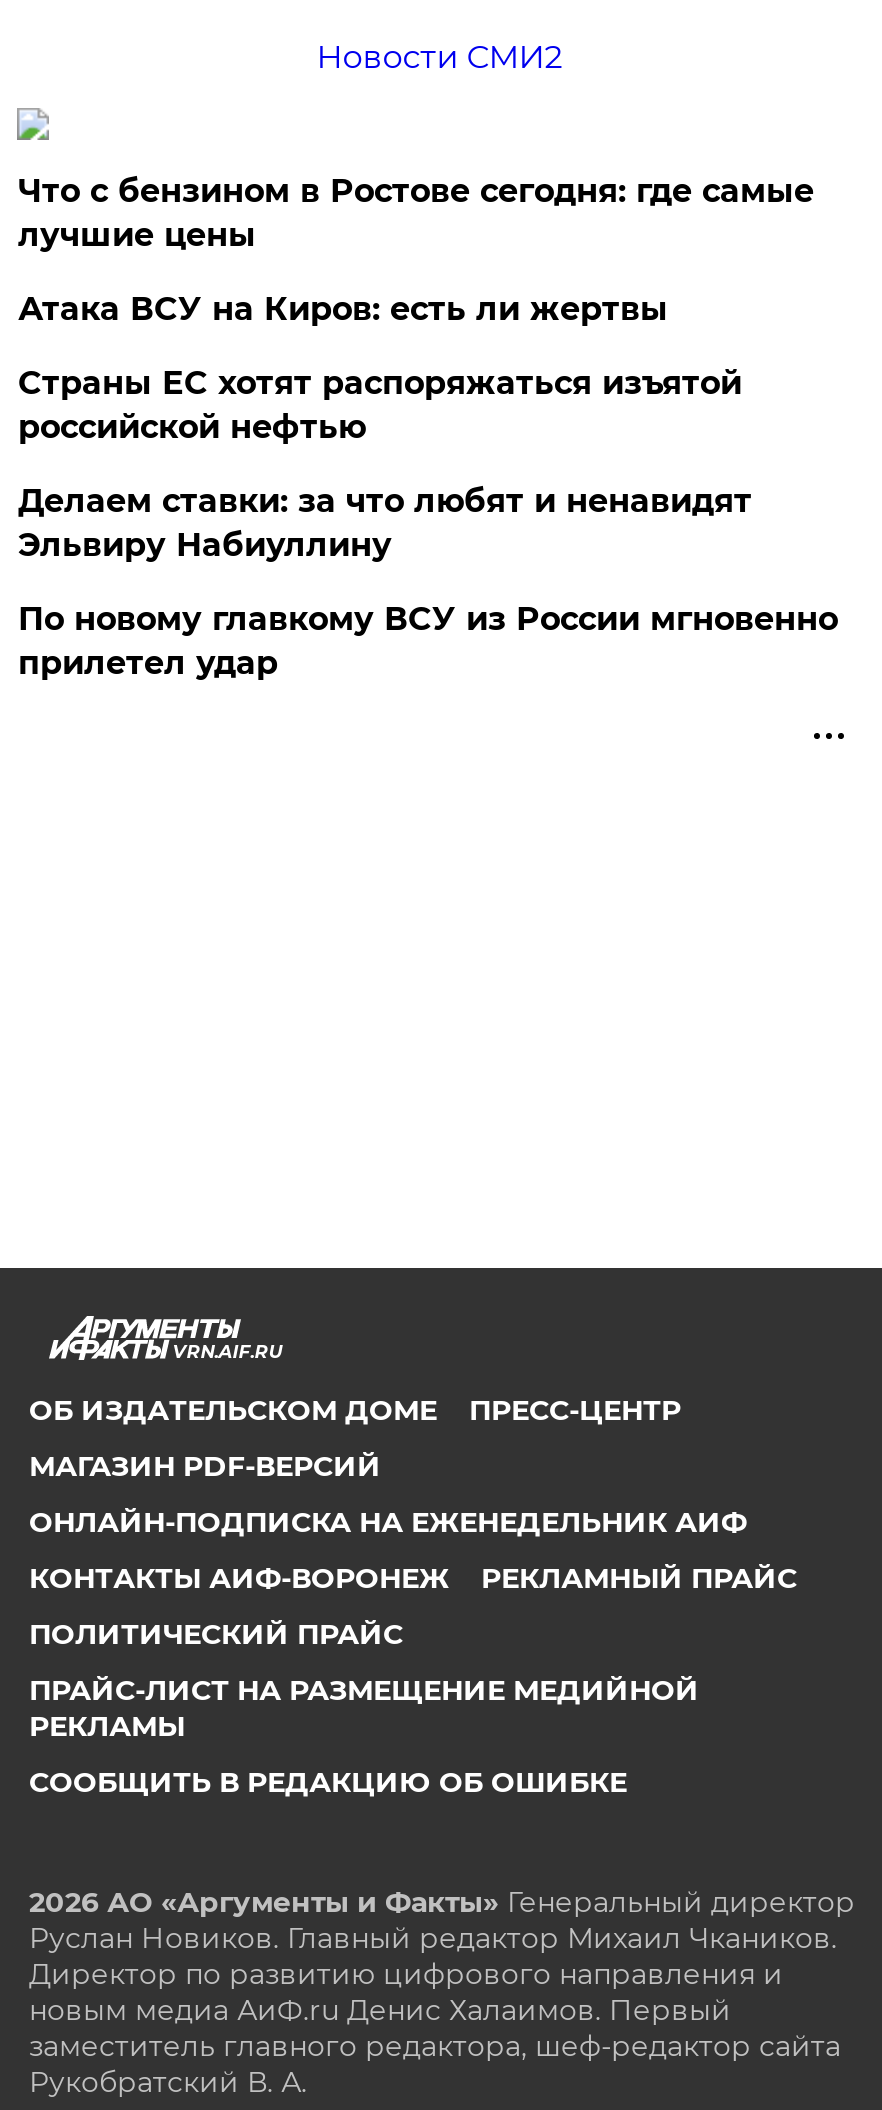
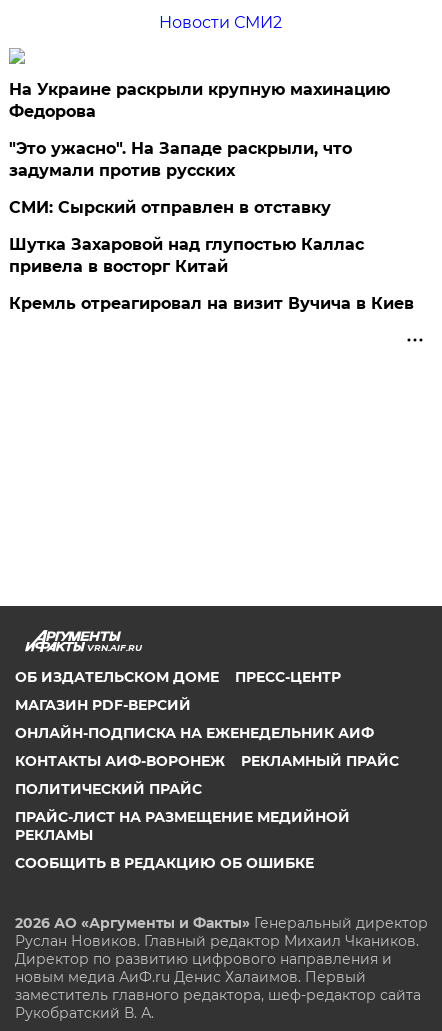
- Что с бензином в Ростове сегодня: где самые
- лучшие цены
+ На Украине раскрыли крупную махинацию
+ Федорова

- Атака ВСУ на Киров: есть ли жертвы
+ "Это ужасно". На Западе раскрыли, что
+ задумали против русских

- Страны ЕС хотят распоряжаться изъятой
- российской нефтью
+ СМИ: Сырский отправлен в отставку

- Делаем ставки: за что любят и ненавидят
- Эльвиру Набиуллину
+ Шутка Захаровой над глупостью Каллас
+ привела в восторг Китай

- По новому главкому ВСУ из России мгновенно
- прилетел удар
+ Кремль отреагировал на визит Вучича в Киев
